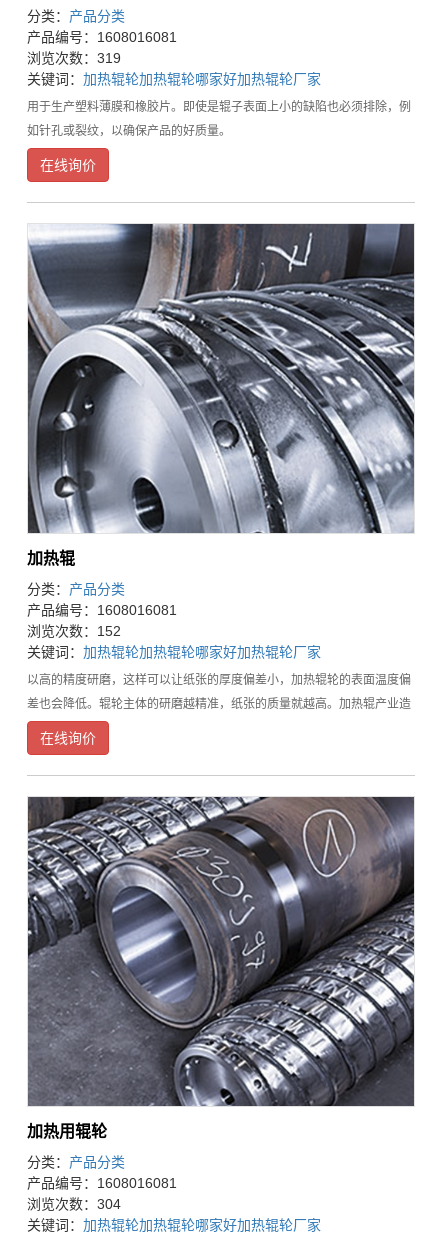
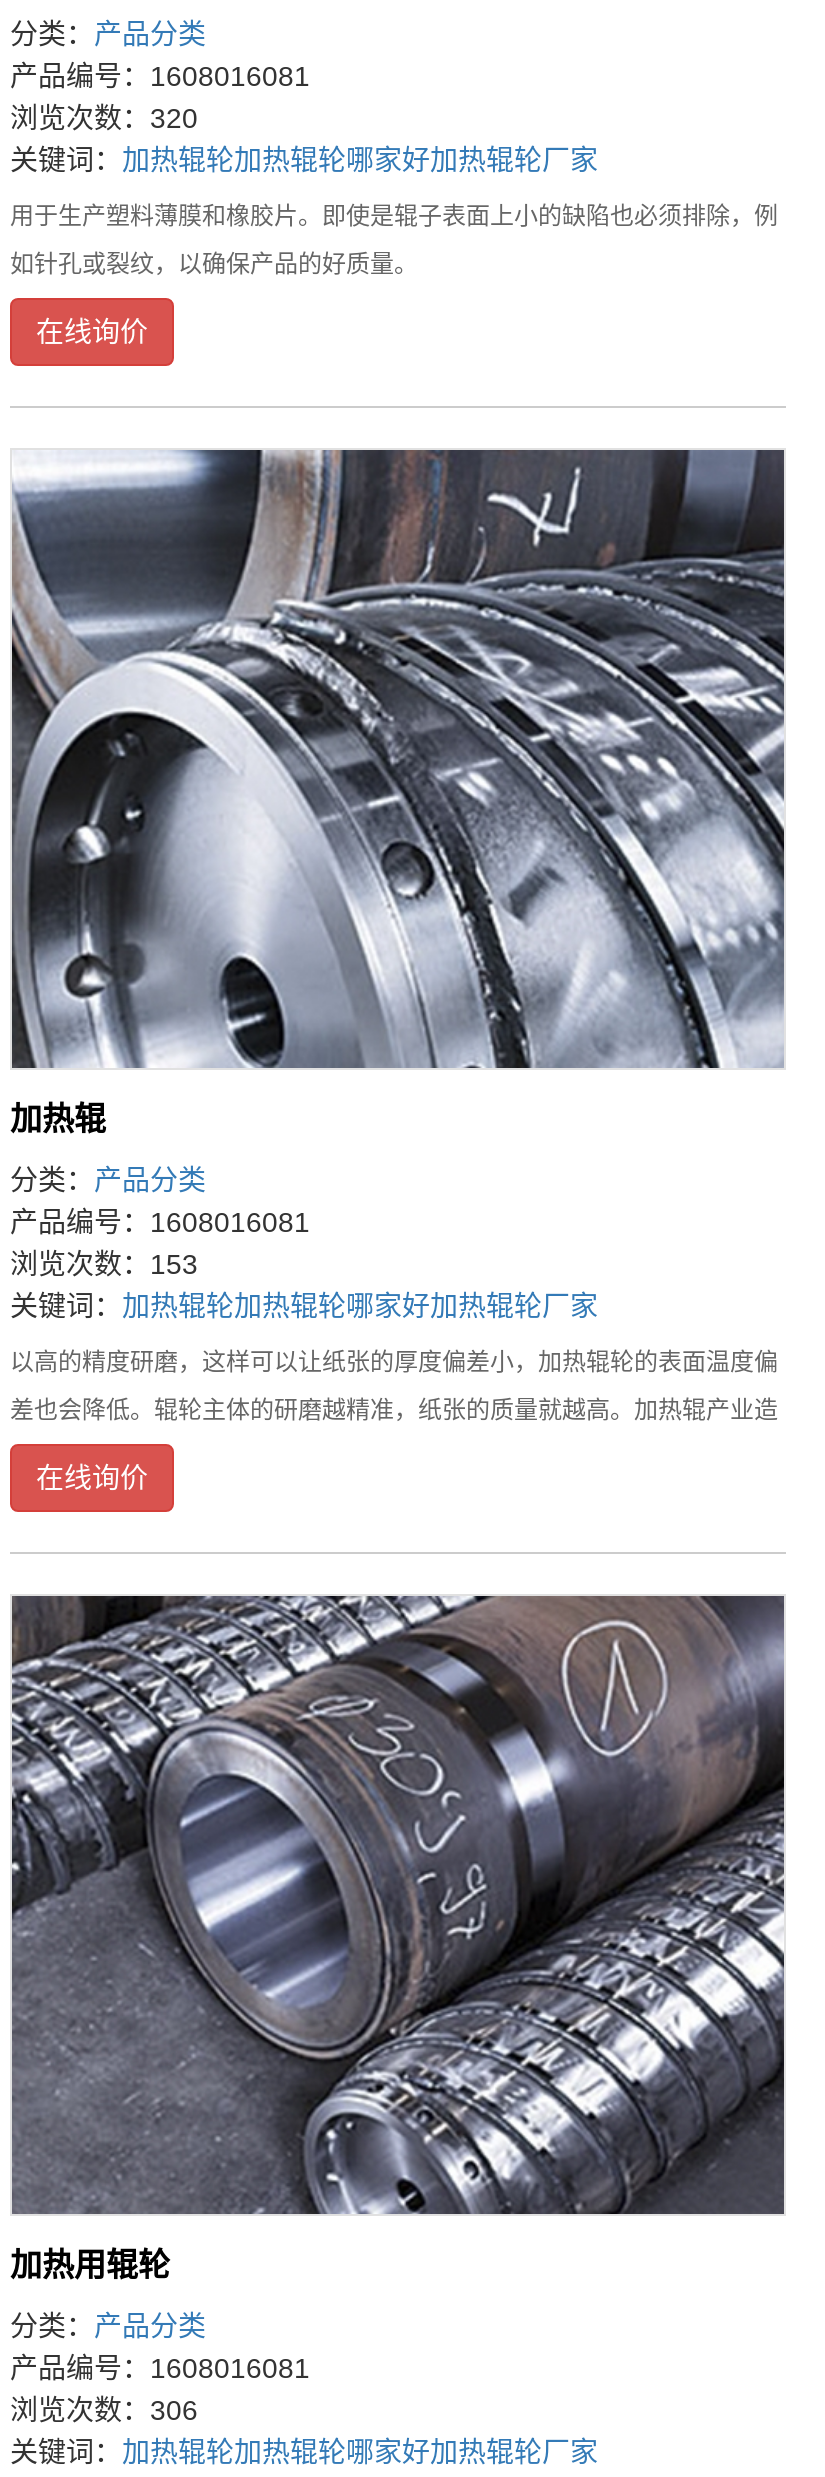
- 浏览次数：319
+ 浏览次数：320

- 浏览次数：152
+ 浏览次数：153

- 浏览次数：304
+ 浏览次数：306
